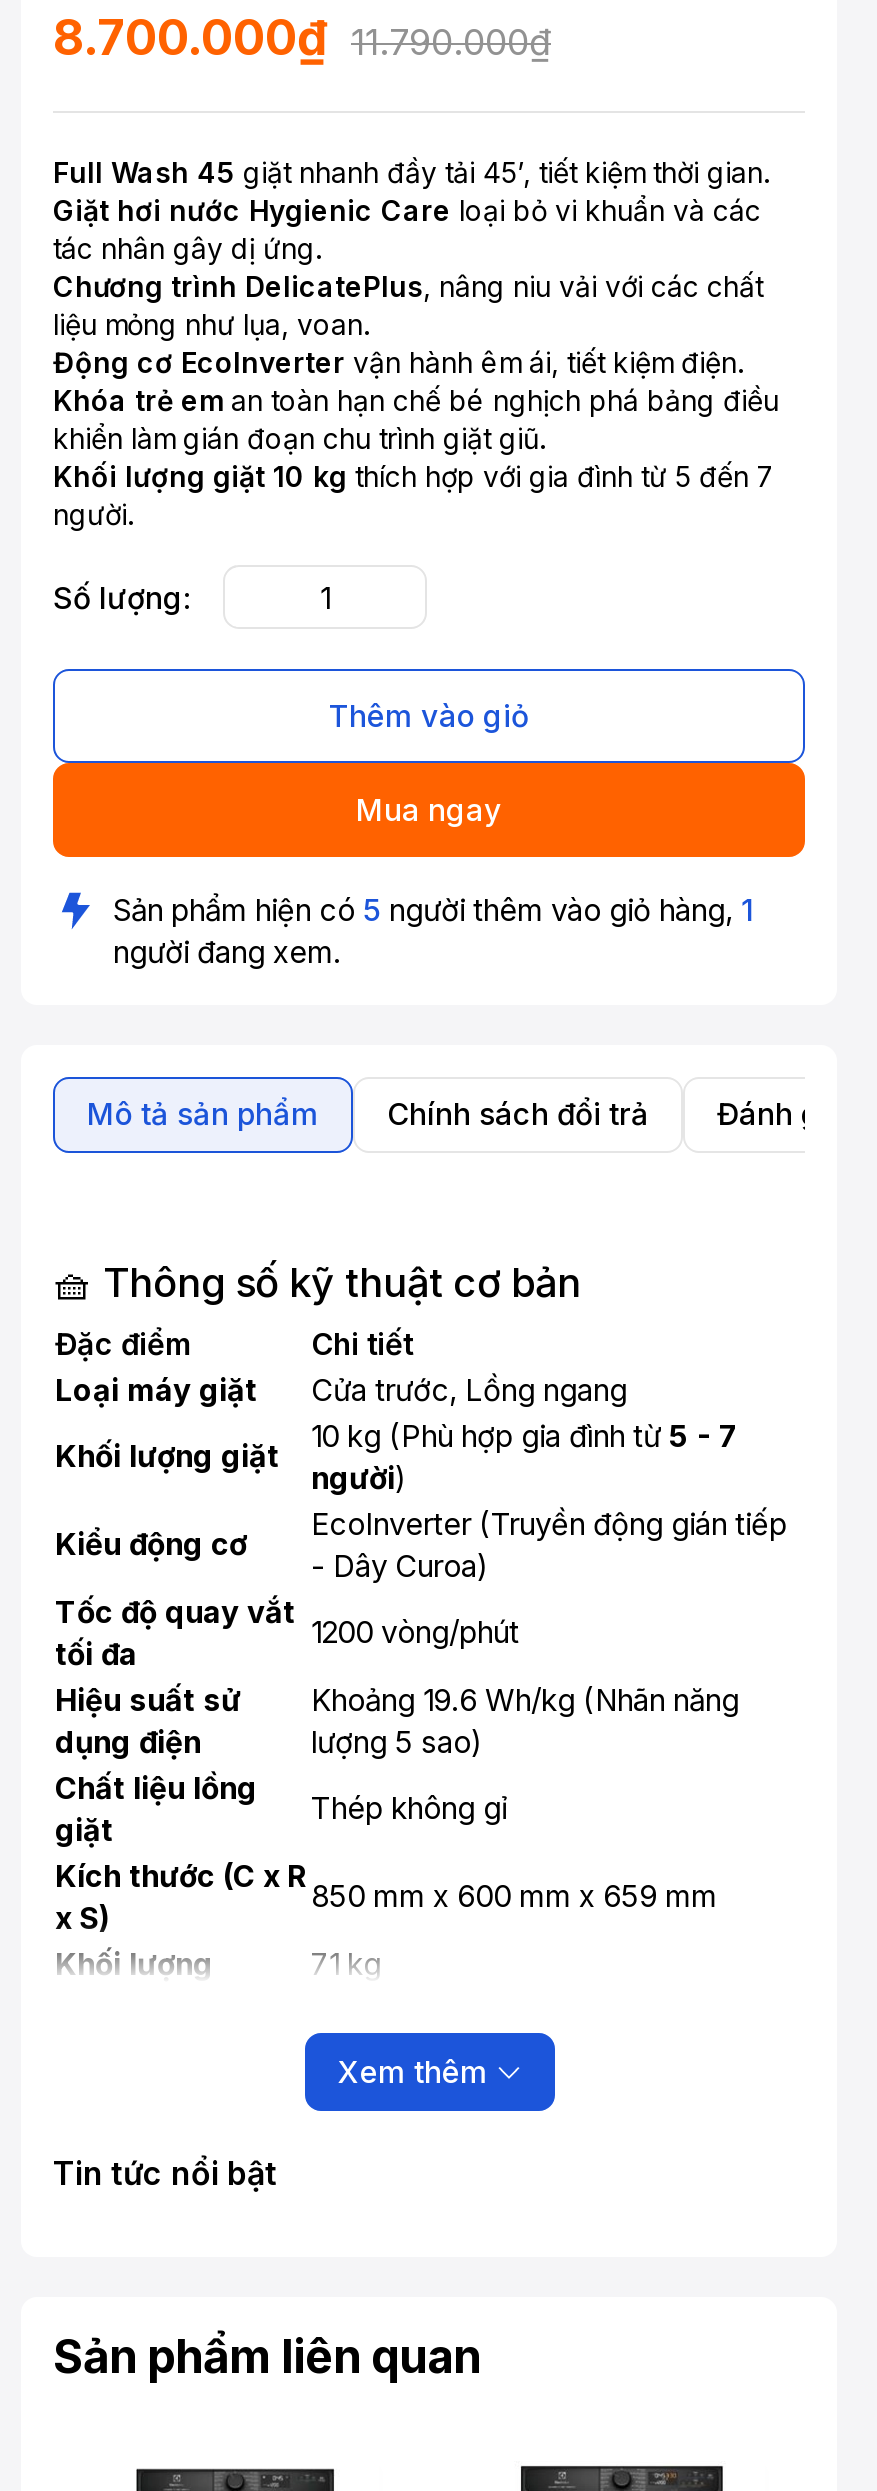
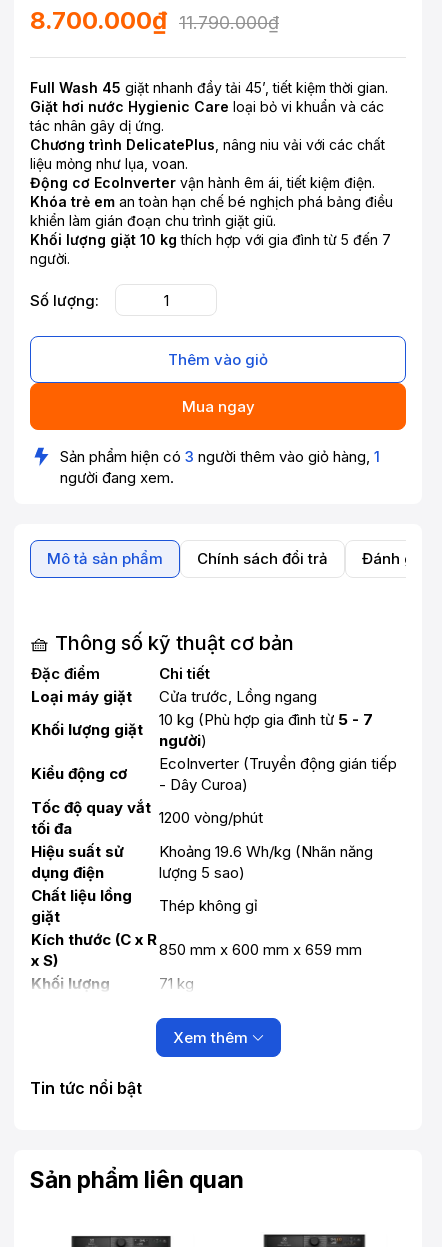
- Sản phẩm hiện có 5 người thêm vào giỏ hàng, 1
+ Sản phẩm hiện có 3 người thêm vào giỏ hàng, 1
